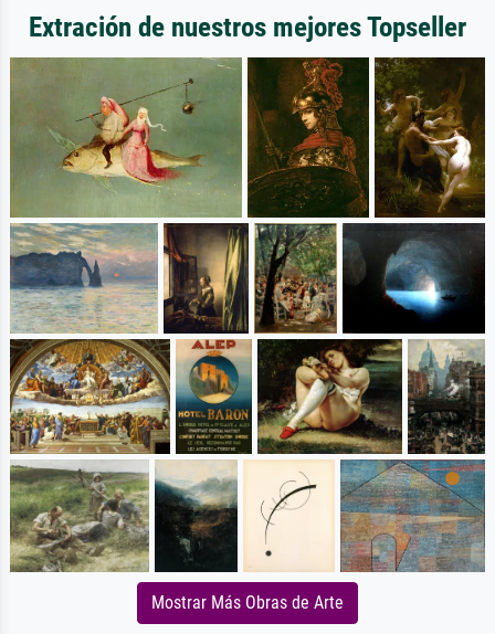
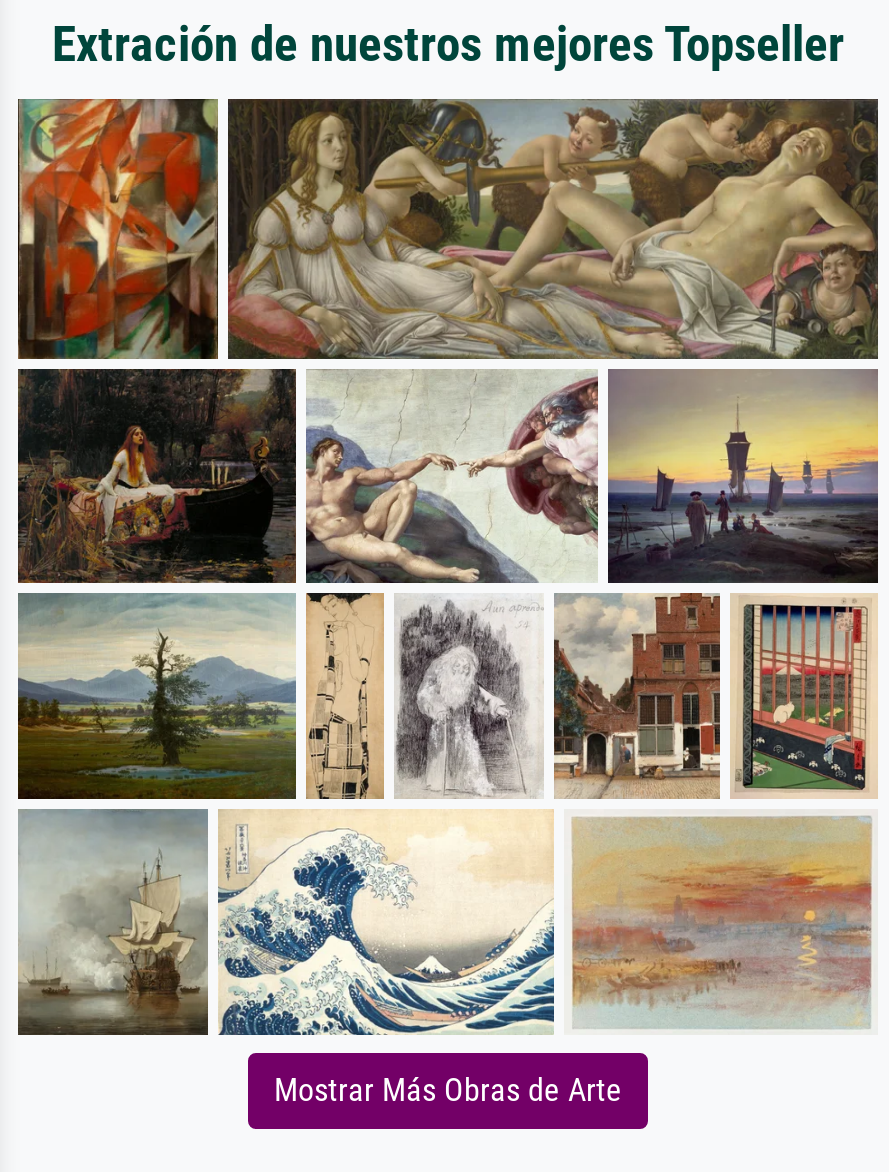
- [image]
+ [image]
